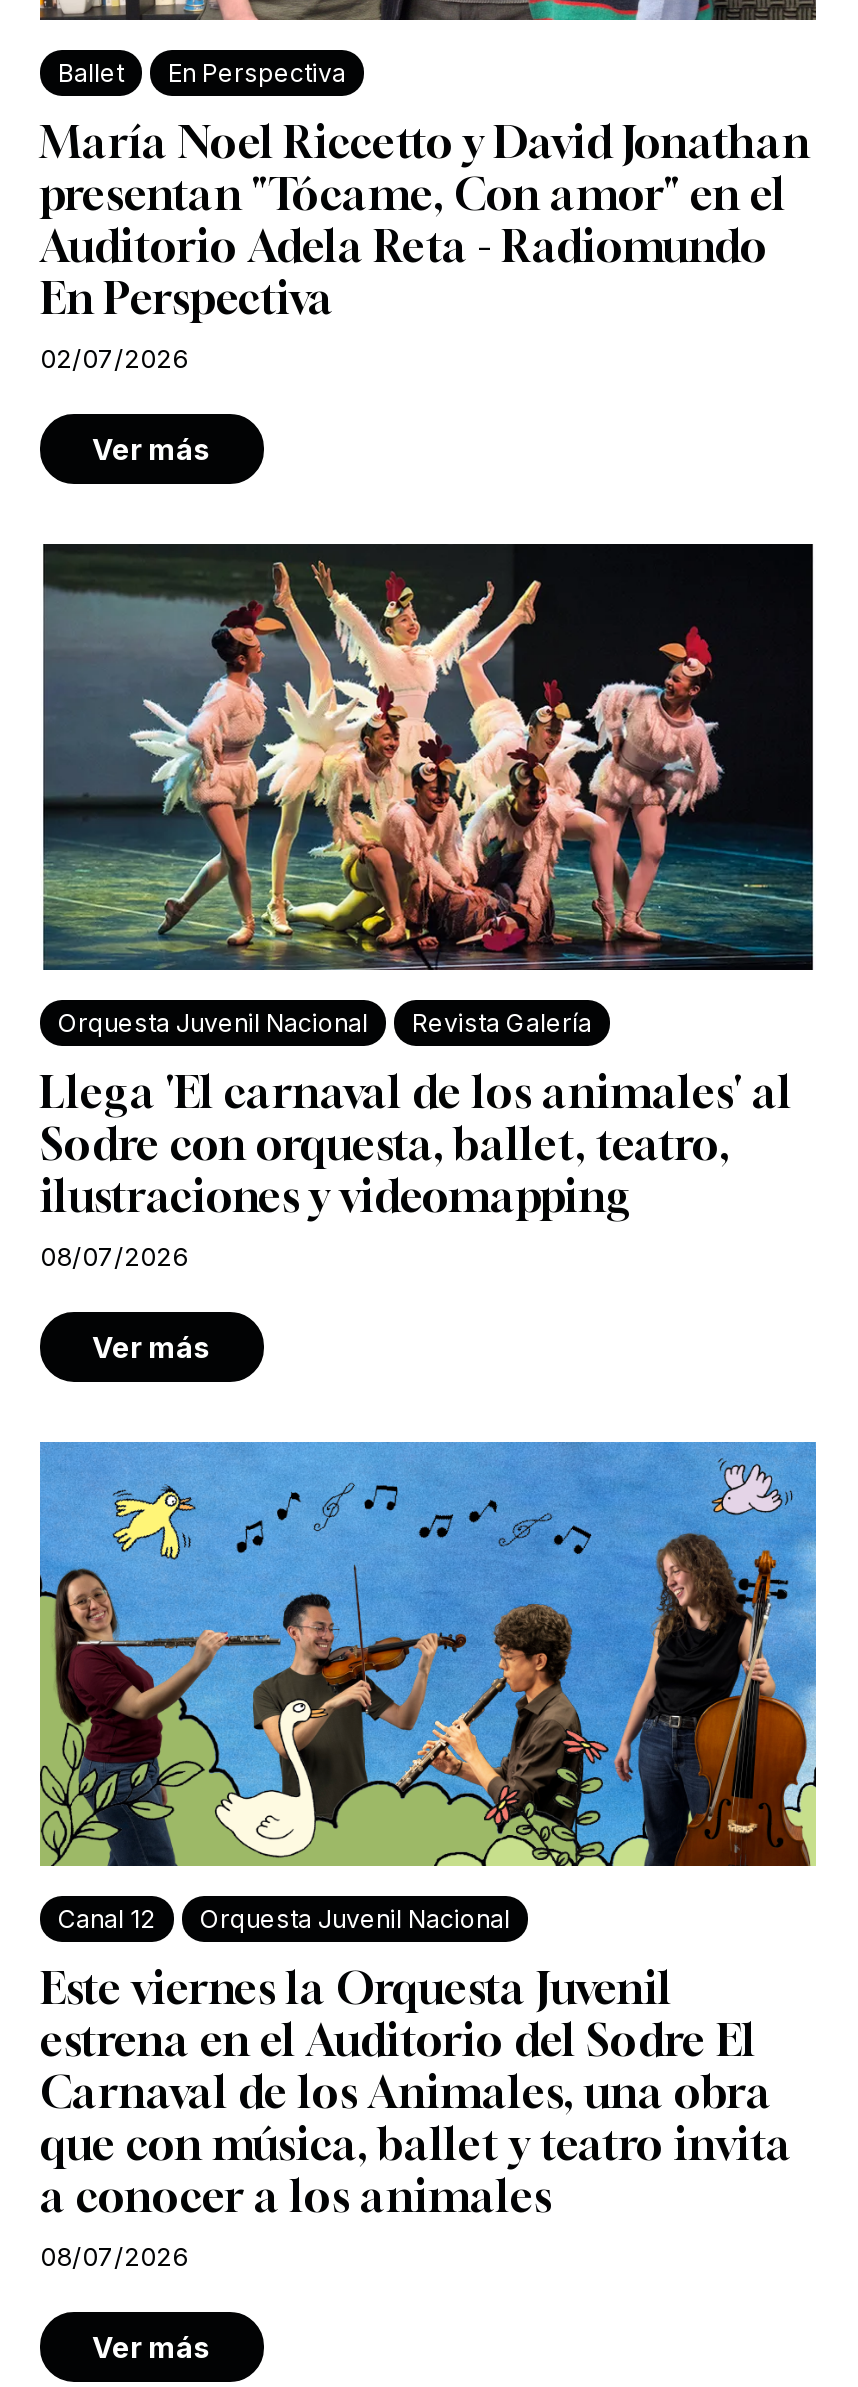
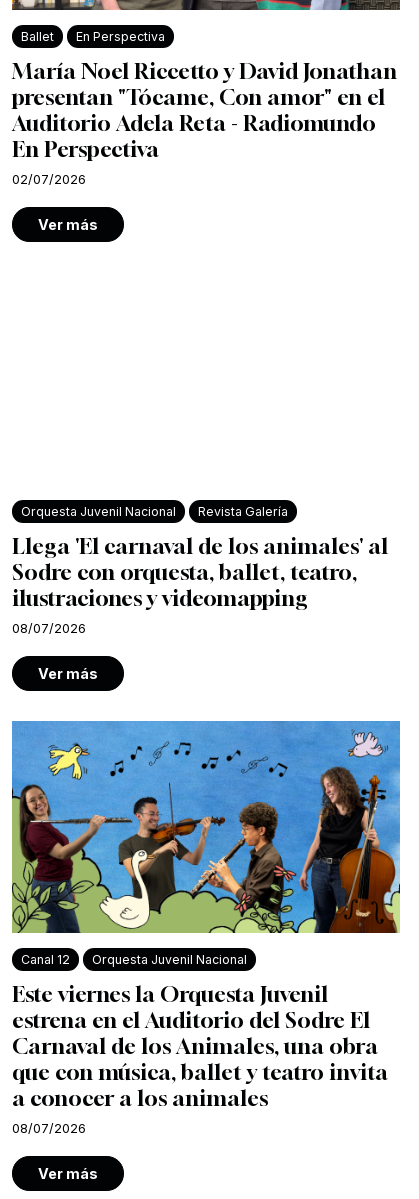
- [image]
